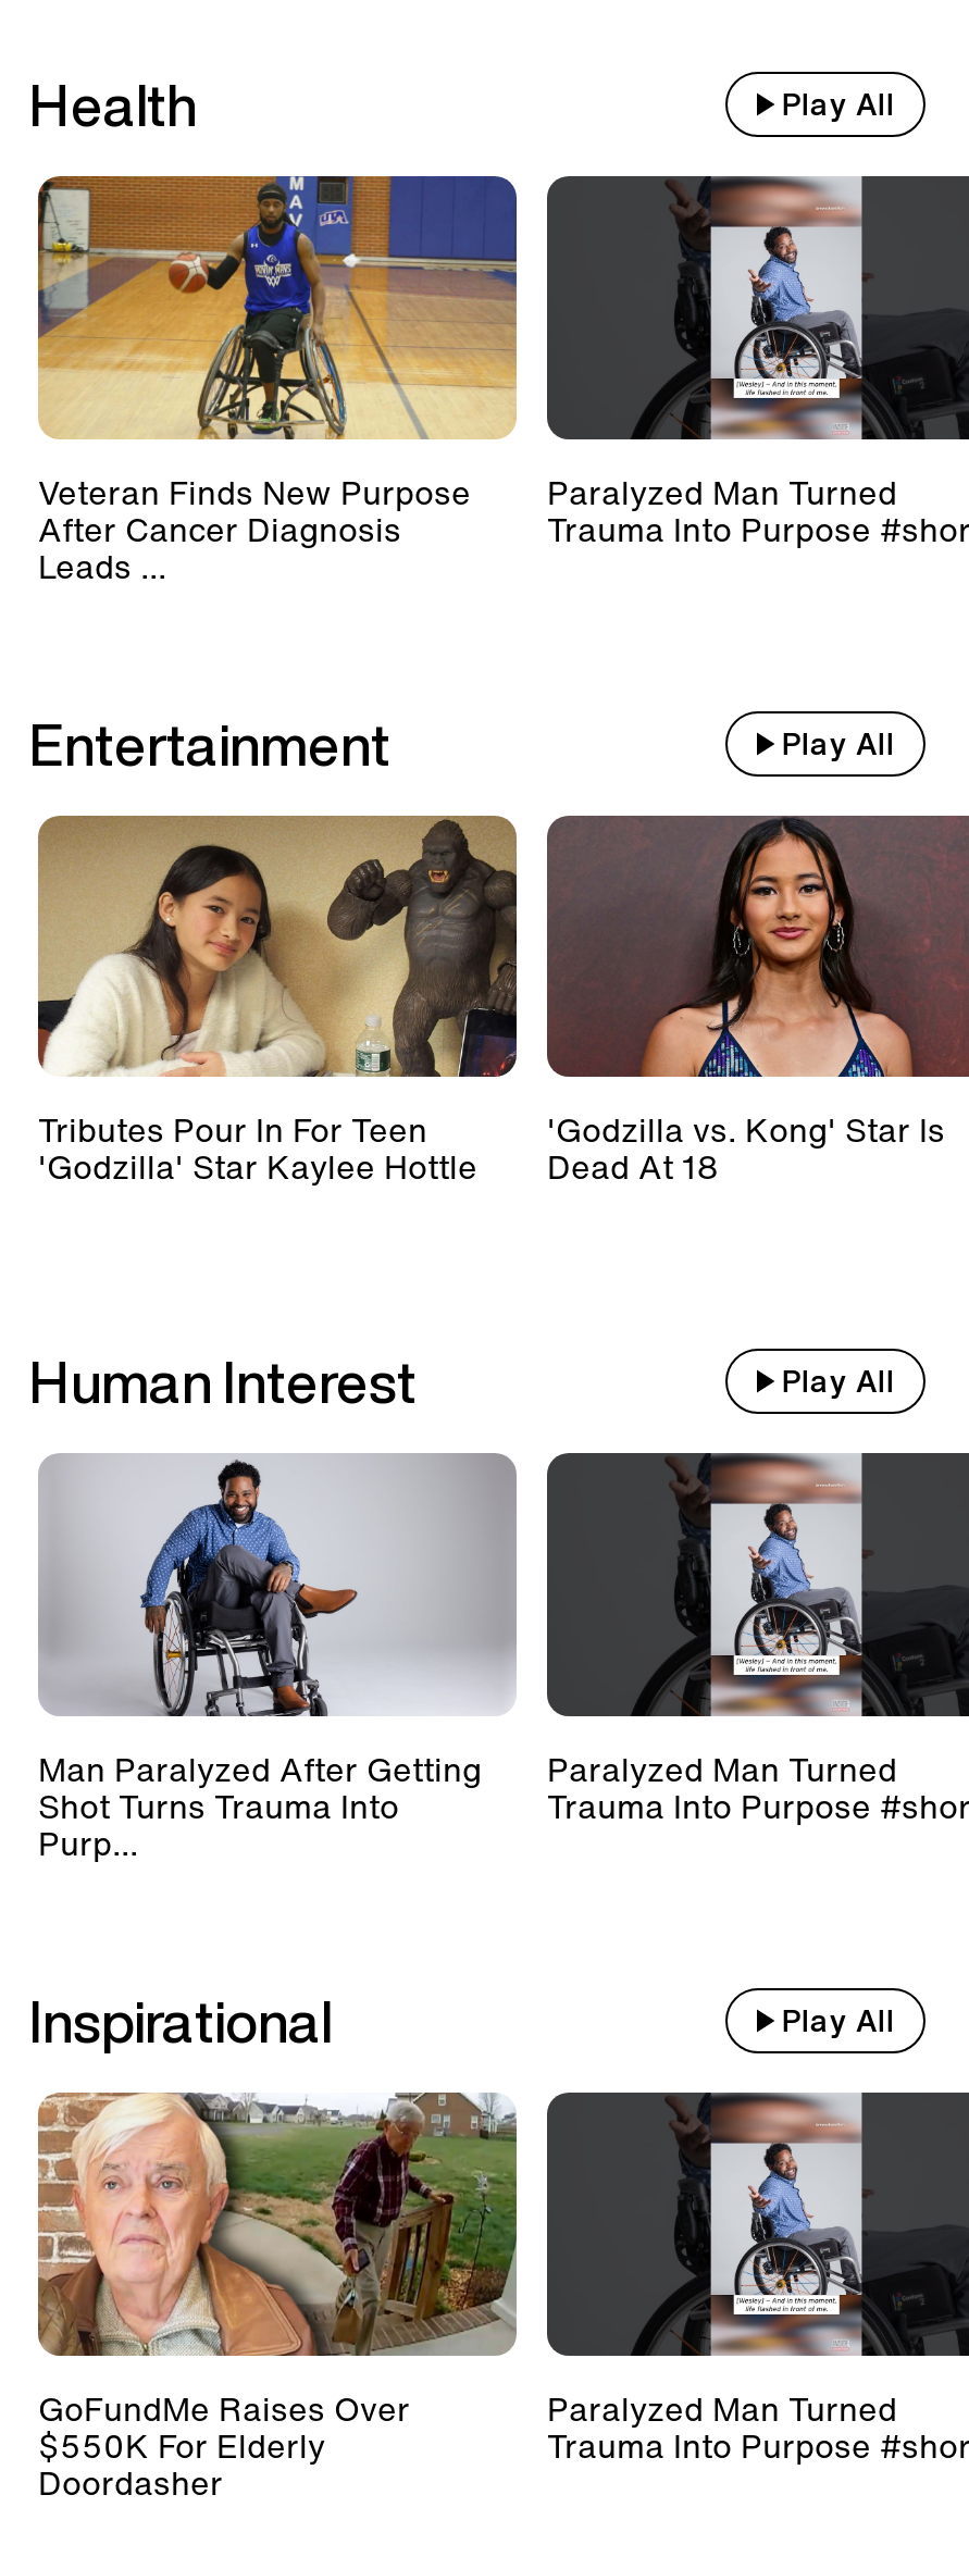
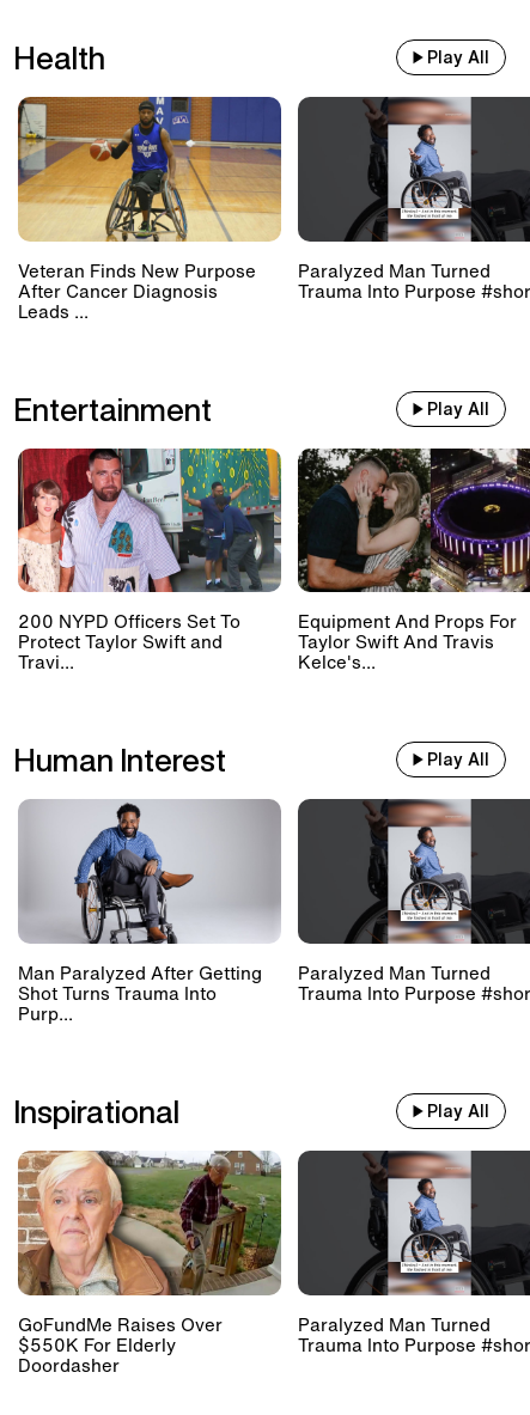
- [image]
- Tributes Pour In For Teen
- 'Godzilla' Star Kaylee Hottle
+ [image]
+ 200 NYPD Officers Set To
+ Protect Taylor Swift and
+ Travi...

- [image]
- 'Godzilla vs. Kong' Star Is
- Dead At 18
+ [image]
+ Equipment And Props For
+ Taylor Swift And Travis
+ Kelce's...
